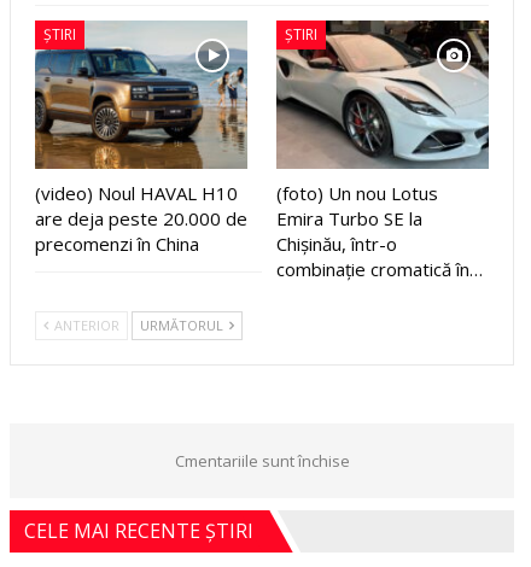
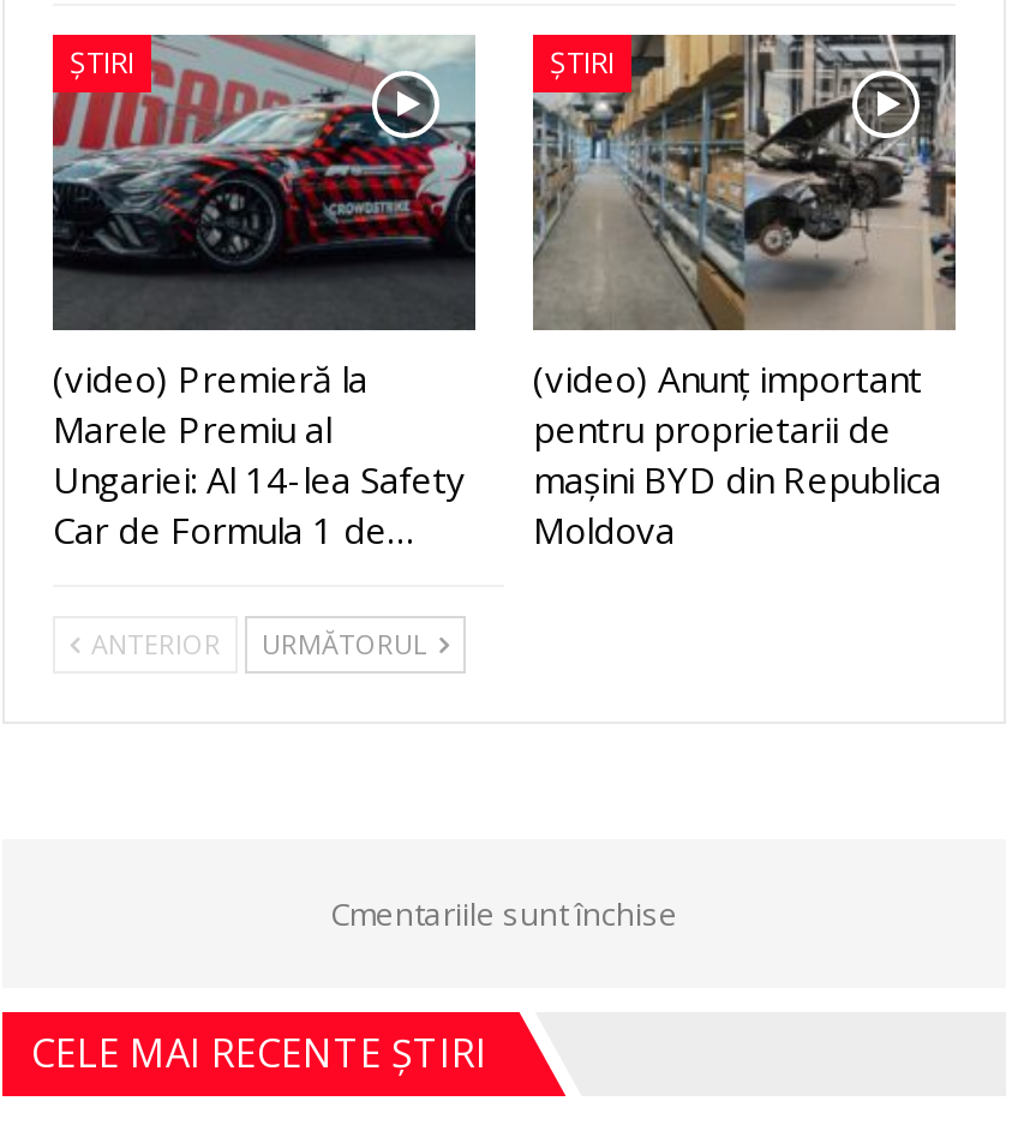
- [image]
- (video) Noul HAVAL H10
- are deja peste 20.000 de
- precomenzi în China
+ [image]
+ (video) Premieră la
+ Marele Premiu al
+ Ungariei: Al 14-lea Safety
+ Car de Formula 1 de…

- [image]
- (foto) Un nou Lotus
- Emira Turbo SE la
- Chișinău, într-o
- combinație cromatică în…
+ [image]
+ (video) Anunț important
+ pentru proprietarii de
+ mașini BYD din Republica
+ Moldova
